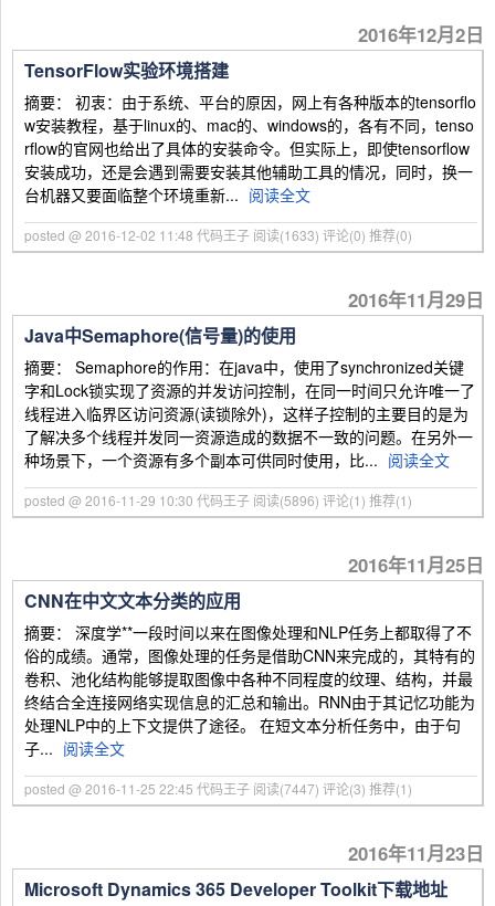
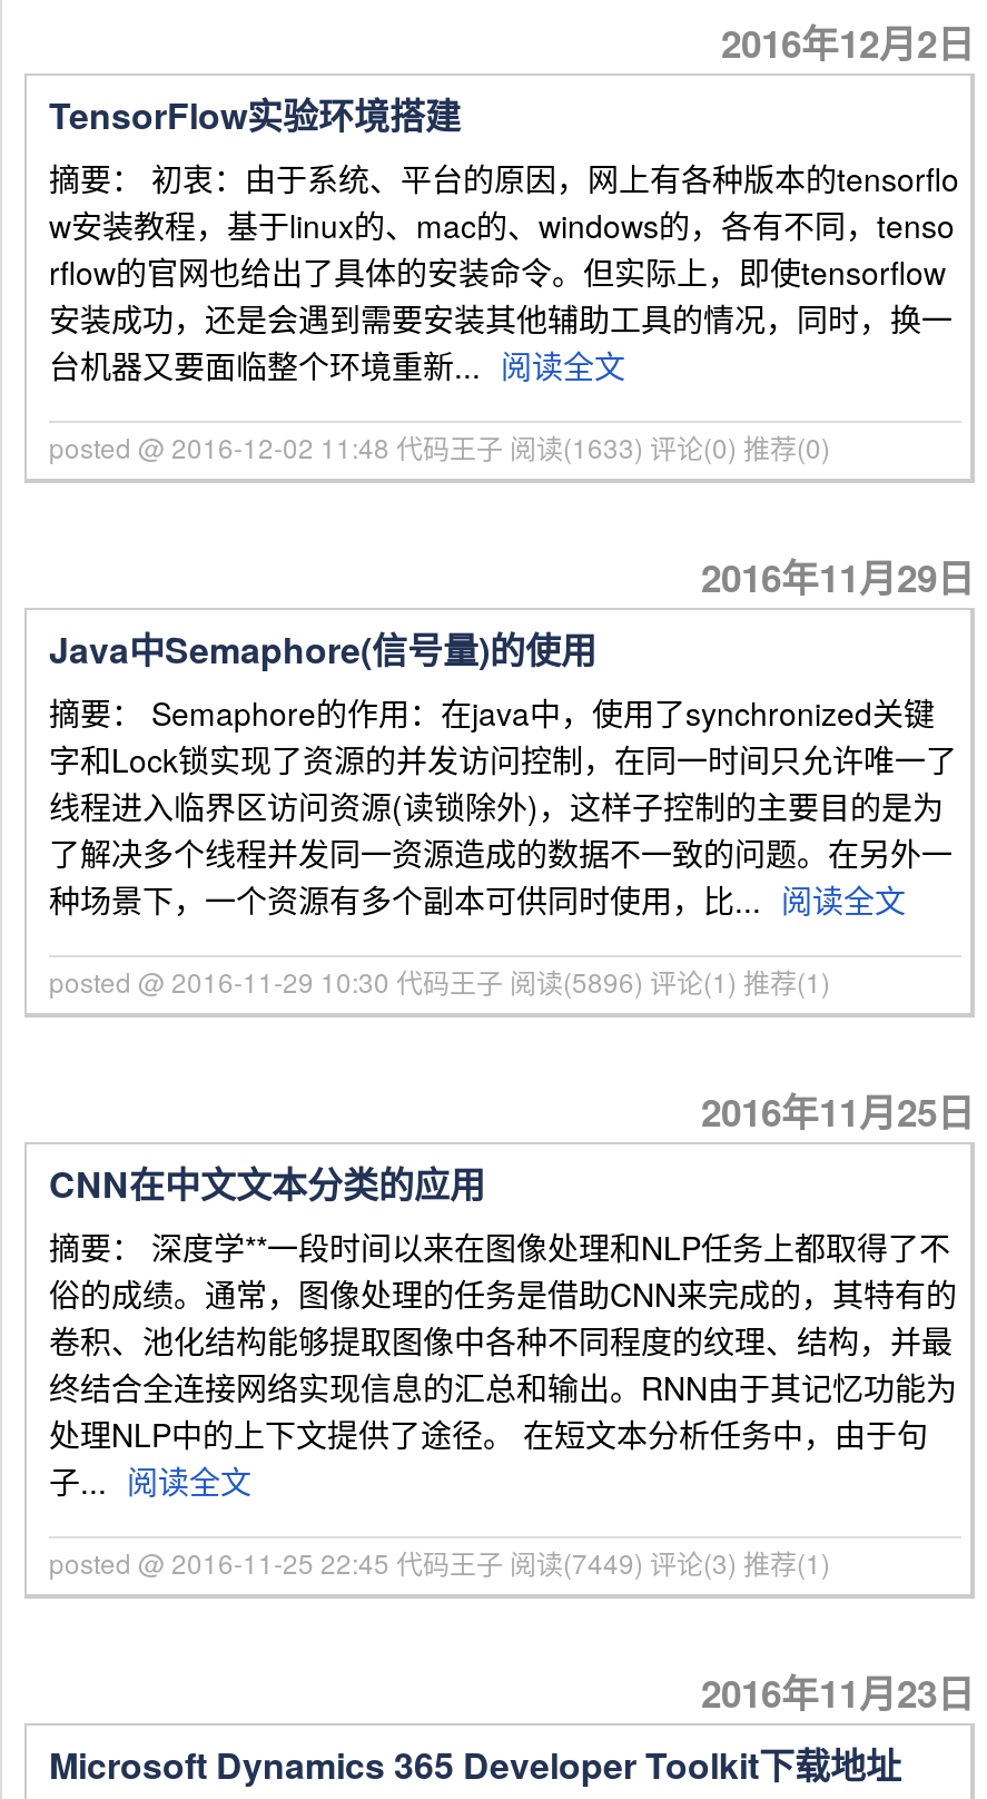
- posted @ 2016-11-25 22:45 代码王子阅读(7447) 评论(3) 推荐(1)
+ posted @ 2016-11-25 22:45 代码王子阅读(7449) 评论(3) 推荐(1)
